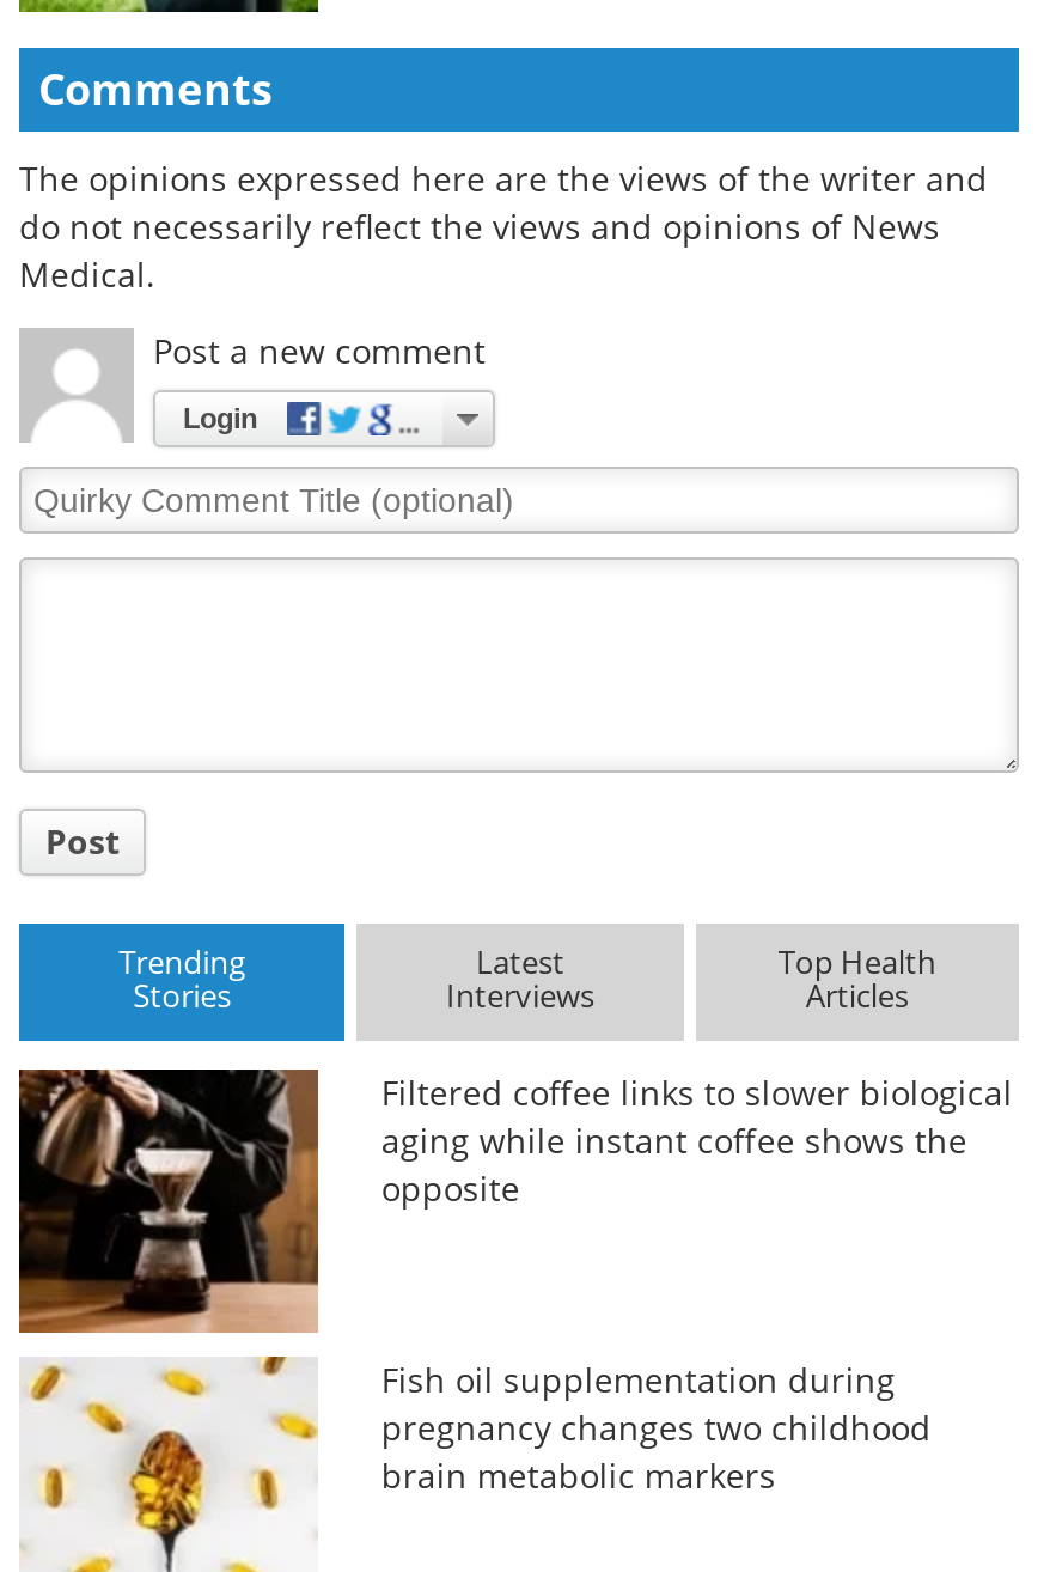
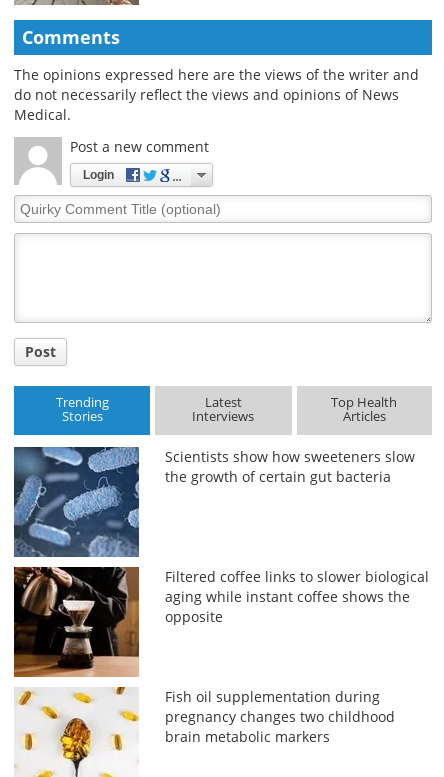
+ [image]
+ Scientists show how sweeteners slow
+ the growth of certain gut bacteria
